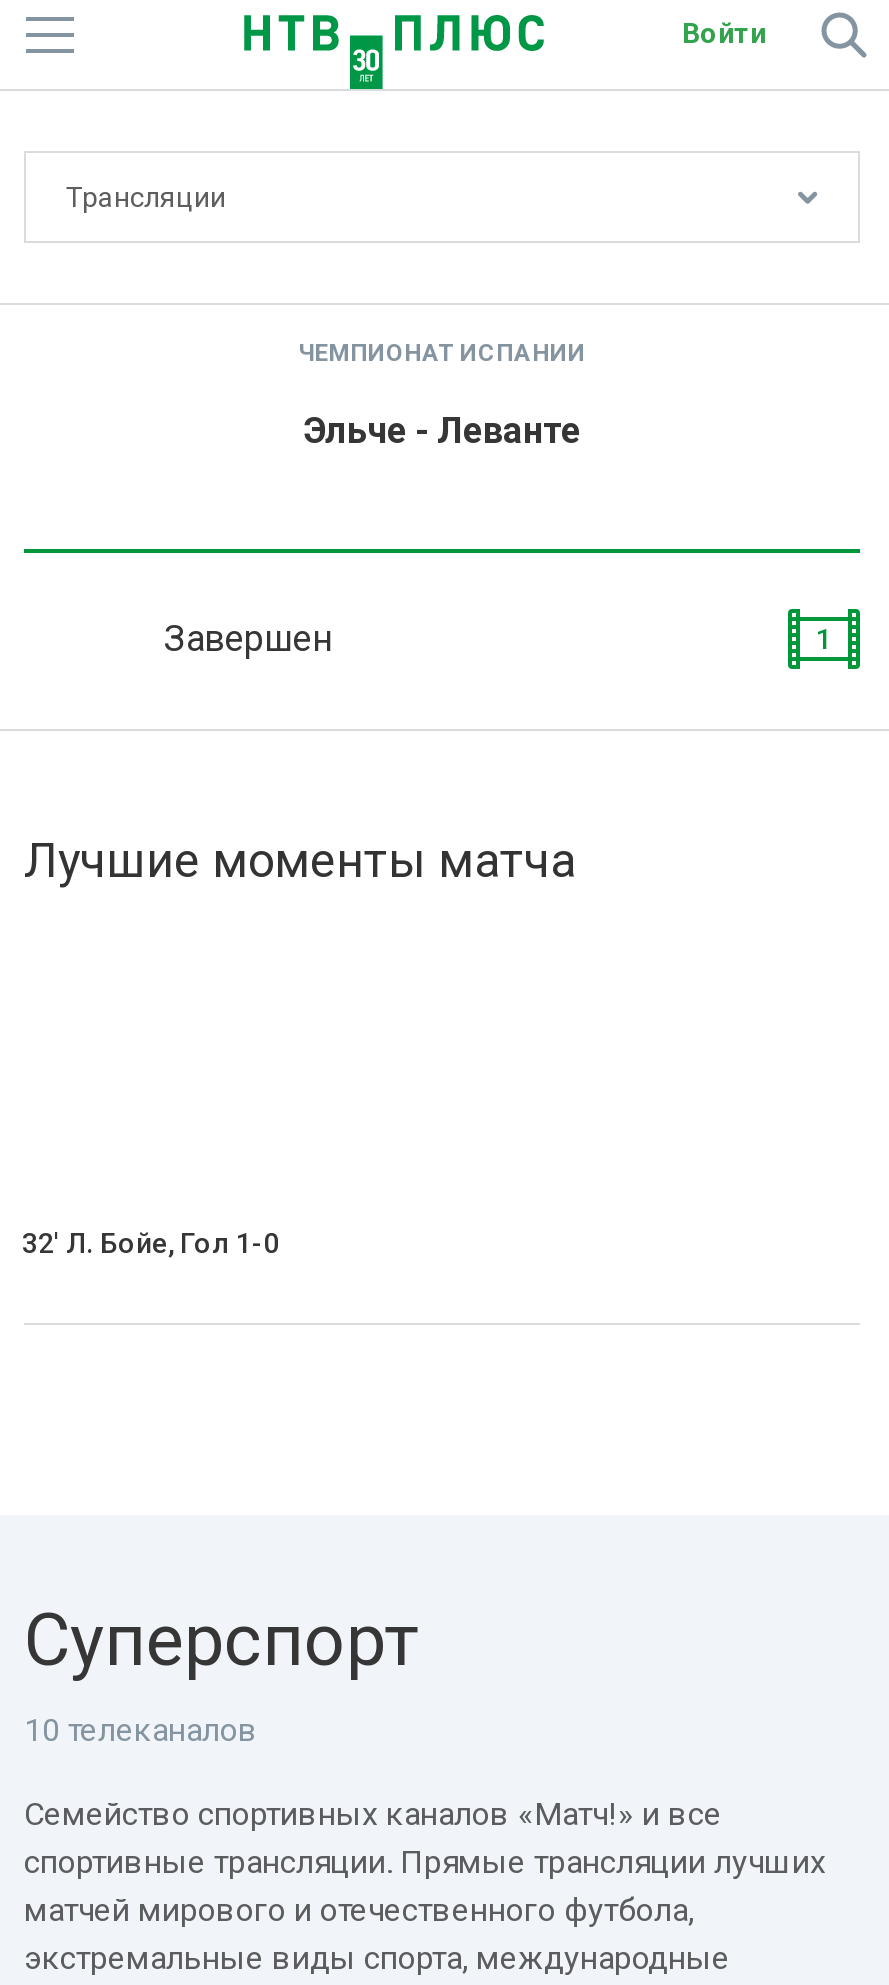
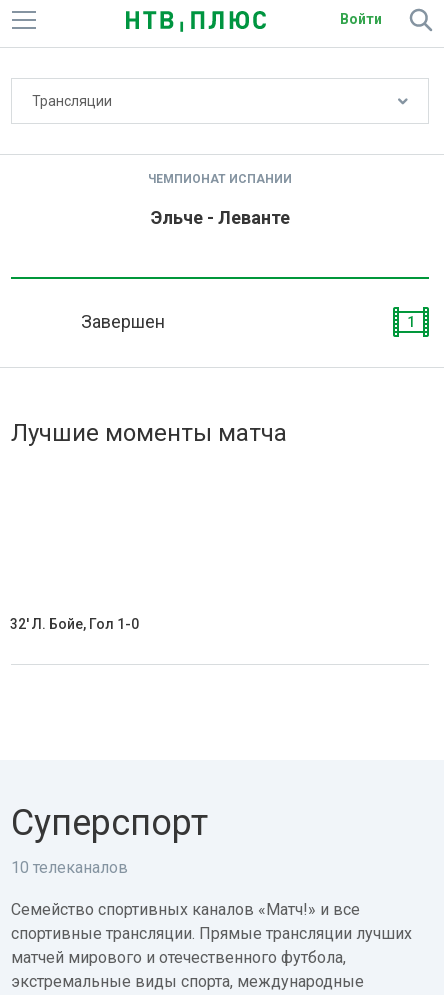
- [image]
+ [image]
